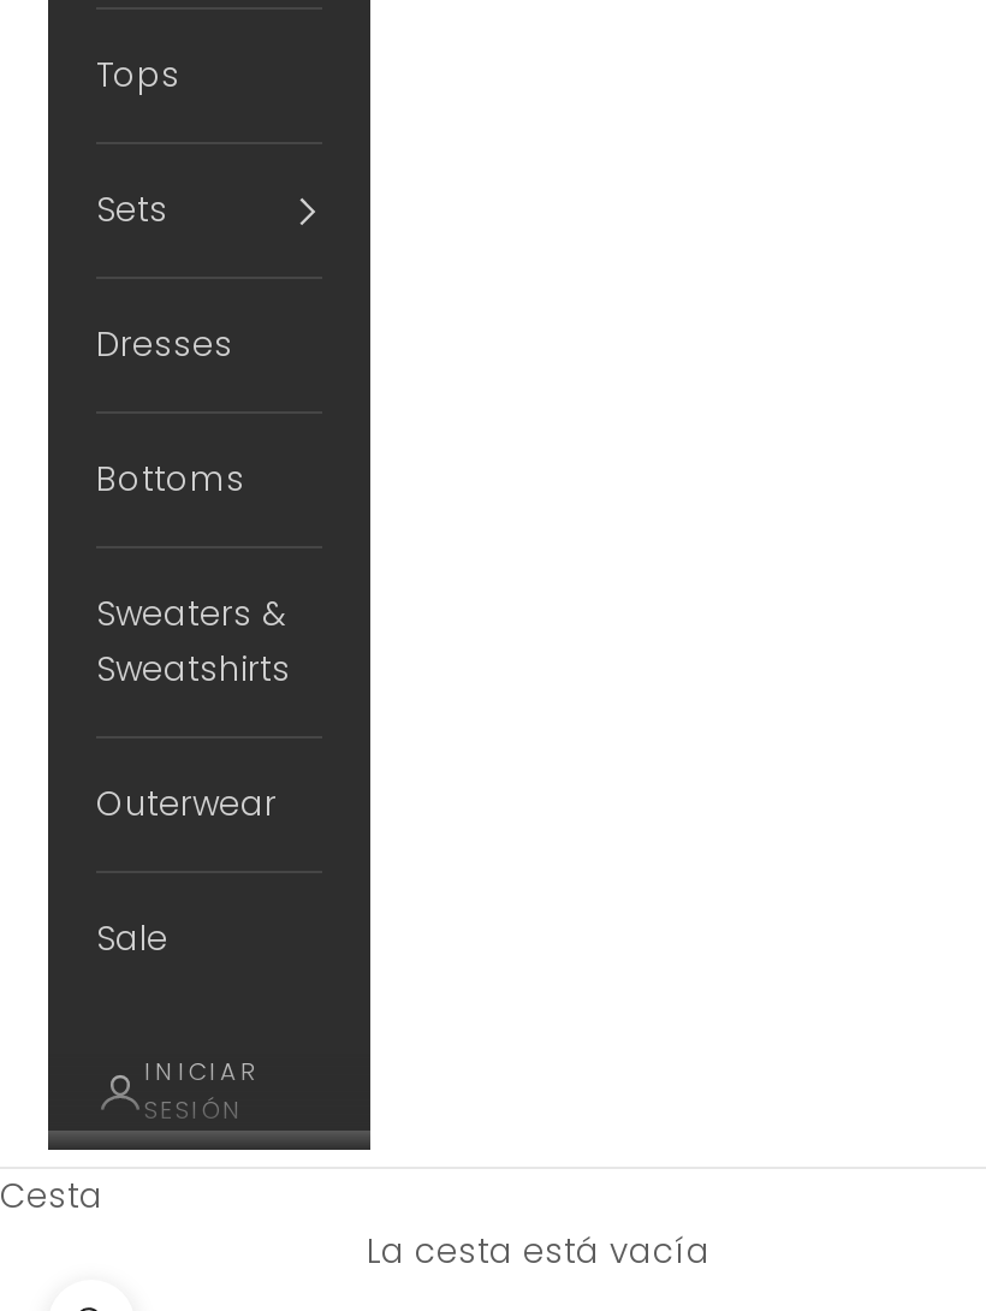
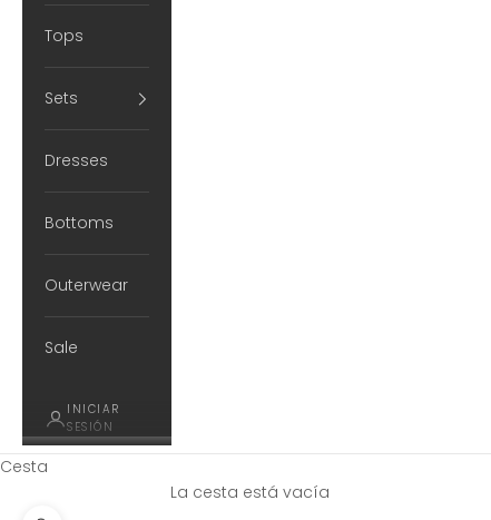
- Sweaters &
- Sweatshirts
